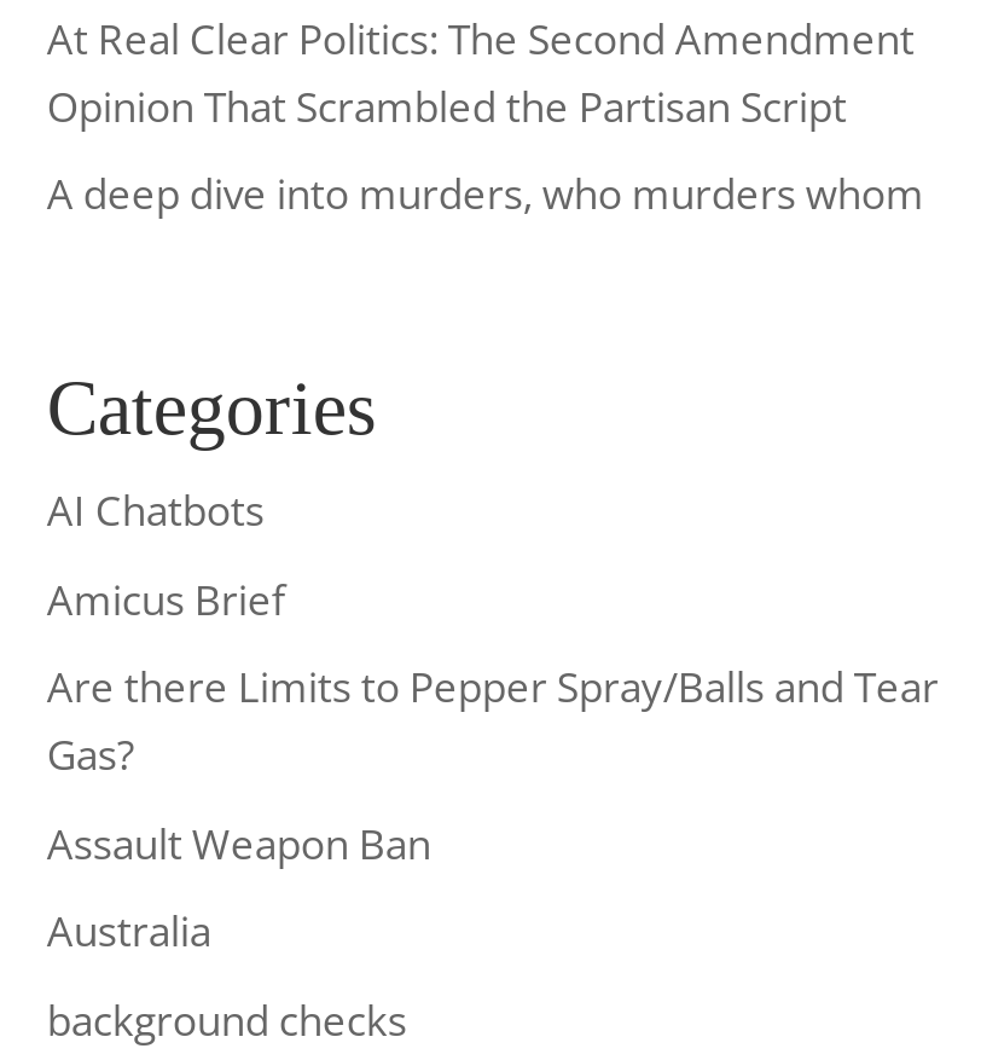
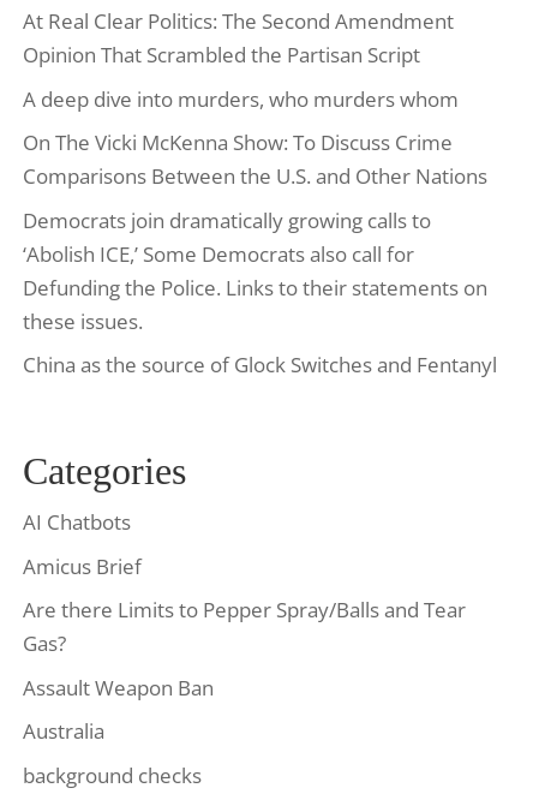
+ On The Vicki McKenna Show: To Discuss Crime
+ Comparisons Between the U.S. and Other Nations
+ Democrats join dramatically growing calls to
+ ‘Abolish ICE,’ Some Democrats also call for
+ Defunding the Police. Links to their statements on
+ these issues.
+ China as the source of Glock Switches and Fentanyl
